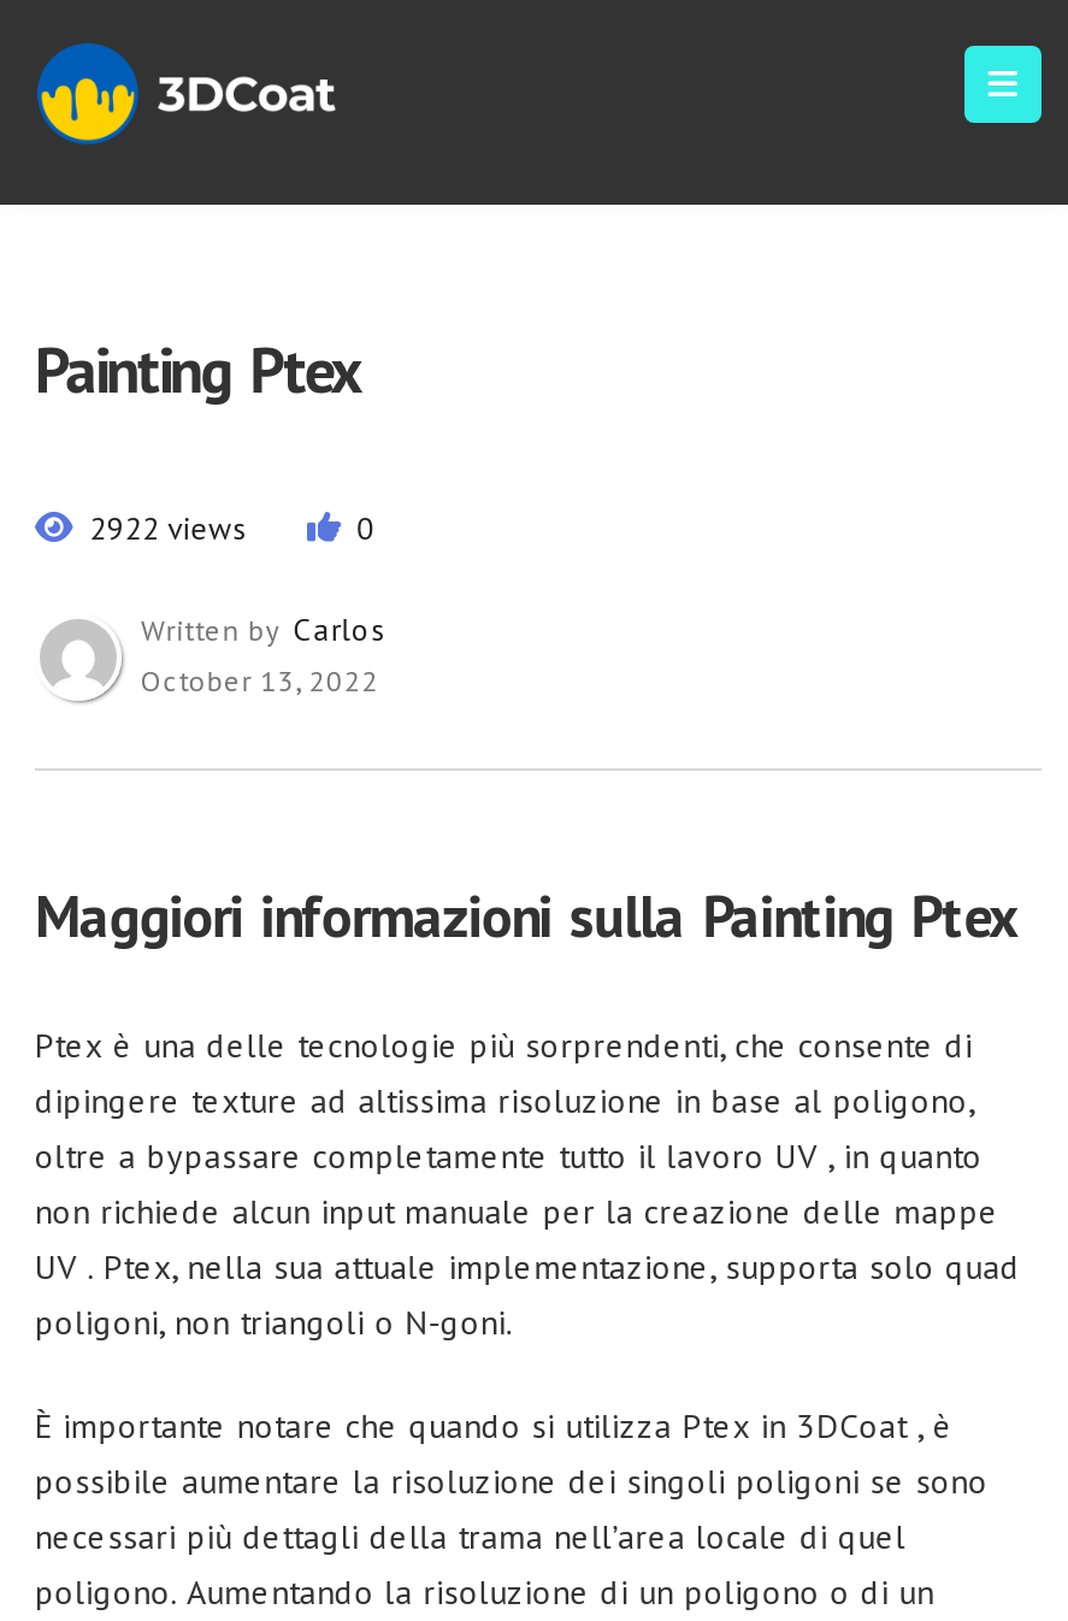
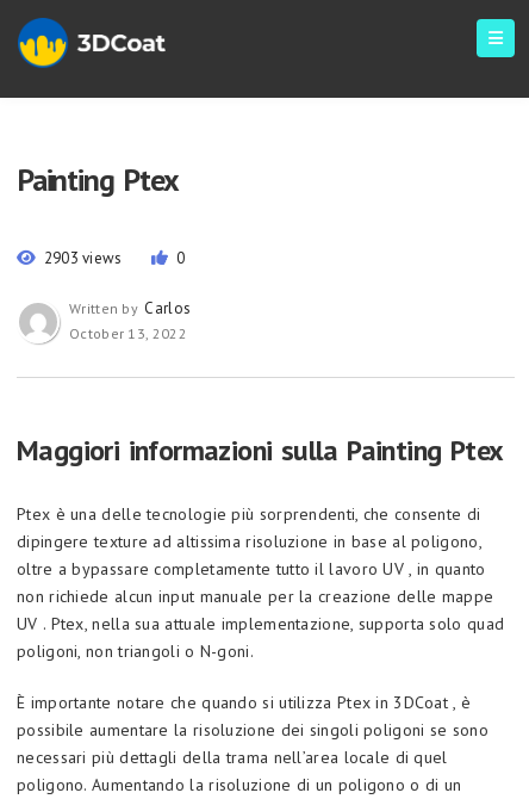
- 2922 views
+ 2903 views
